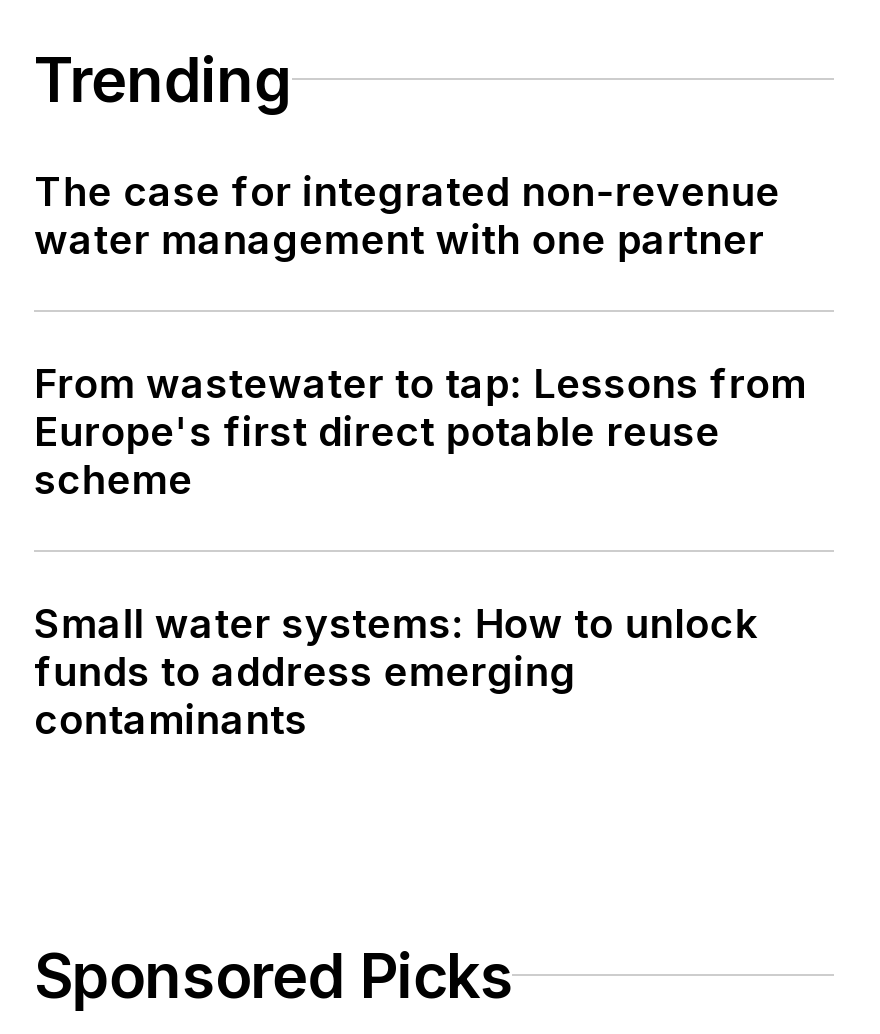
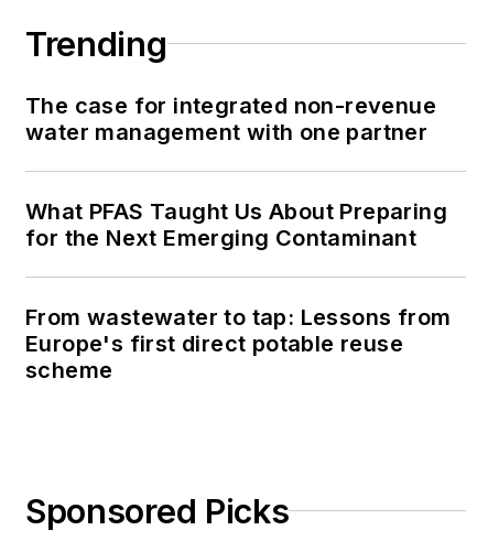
+ What PFAS Taught Us About Preparing
+ for the Next Emerging Contaminant

moved down: From wastewater to tap: Lessons from | Europe's first direct potable reuse | scheme

- Small water systems: How to unlock
- funds to address emerging
- contaminants
